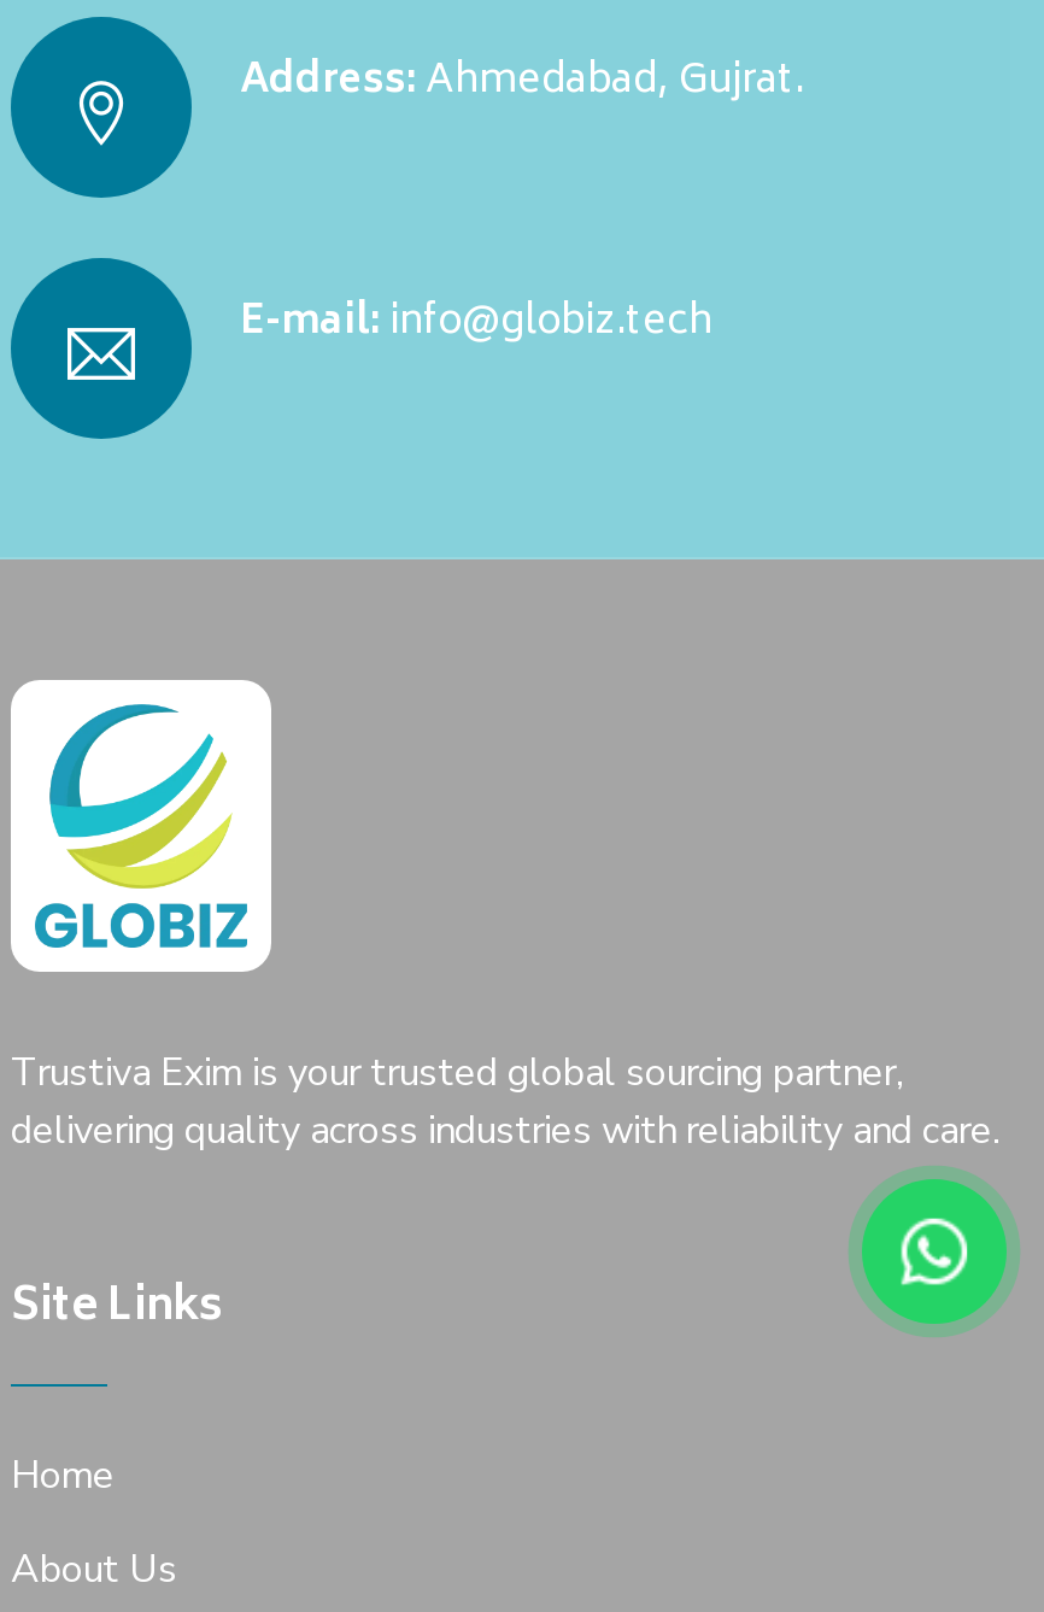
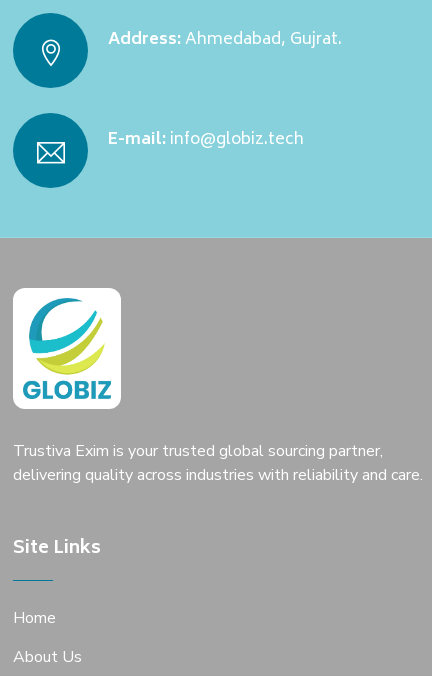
- [image]
